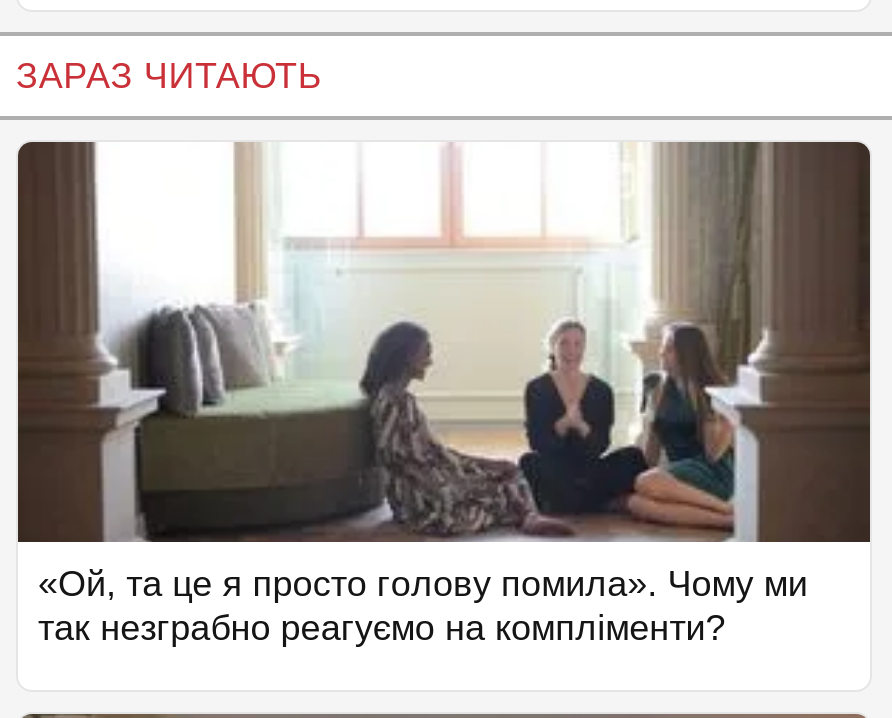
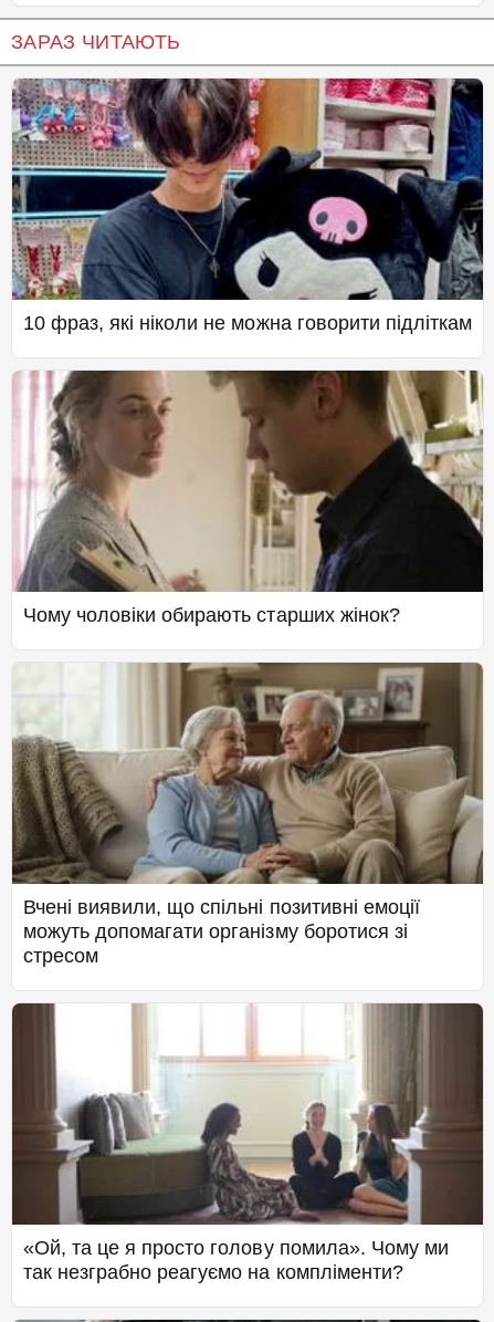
+ [image]
+ 10 фраз, які ніколи не можна говорити підліткам

+ [image]
+ Вчені виявили, що спільні позитивні емоції
+ можуть допомагати організму боротися зі
+ стресом

+ [image]
+ Чому чоловіки обирають старших жінок?
